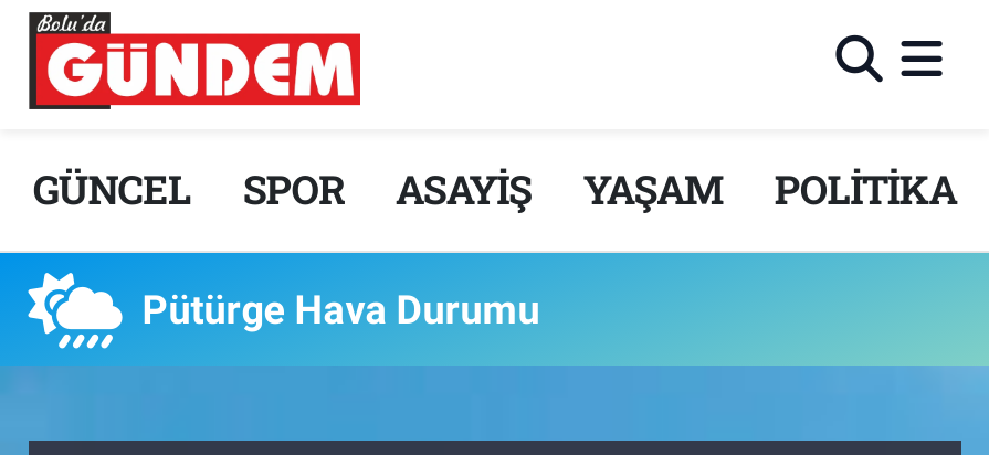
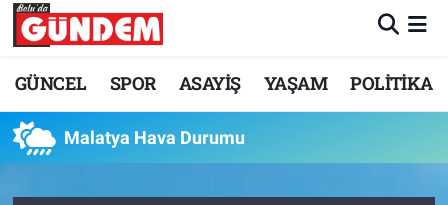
- Pütürge Hava Durumu
+ Malatya Hava Durumu
